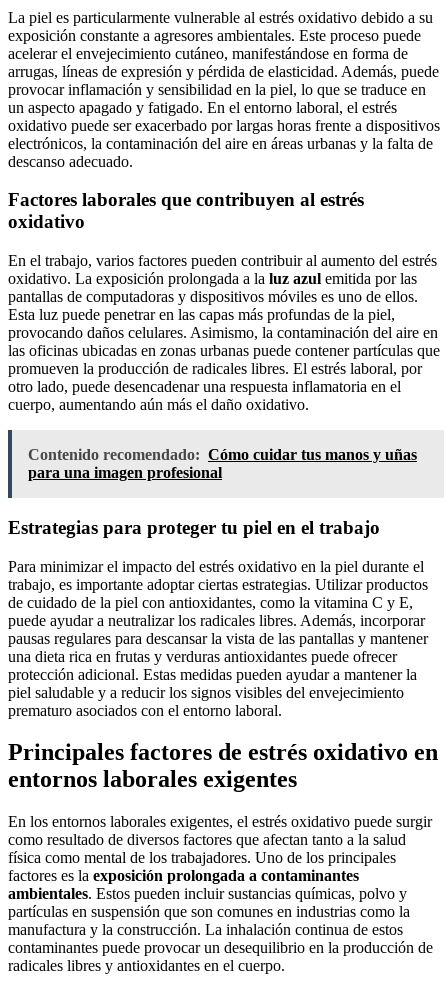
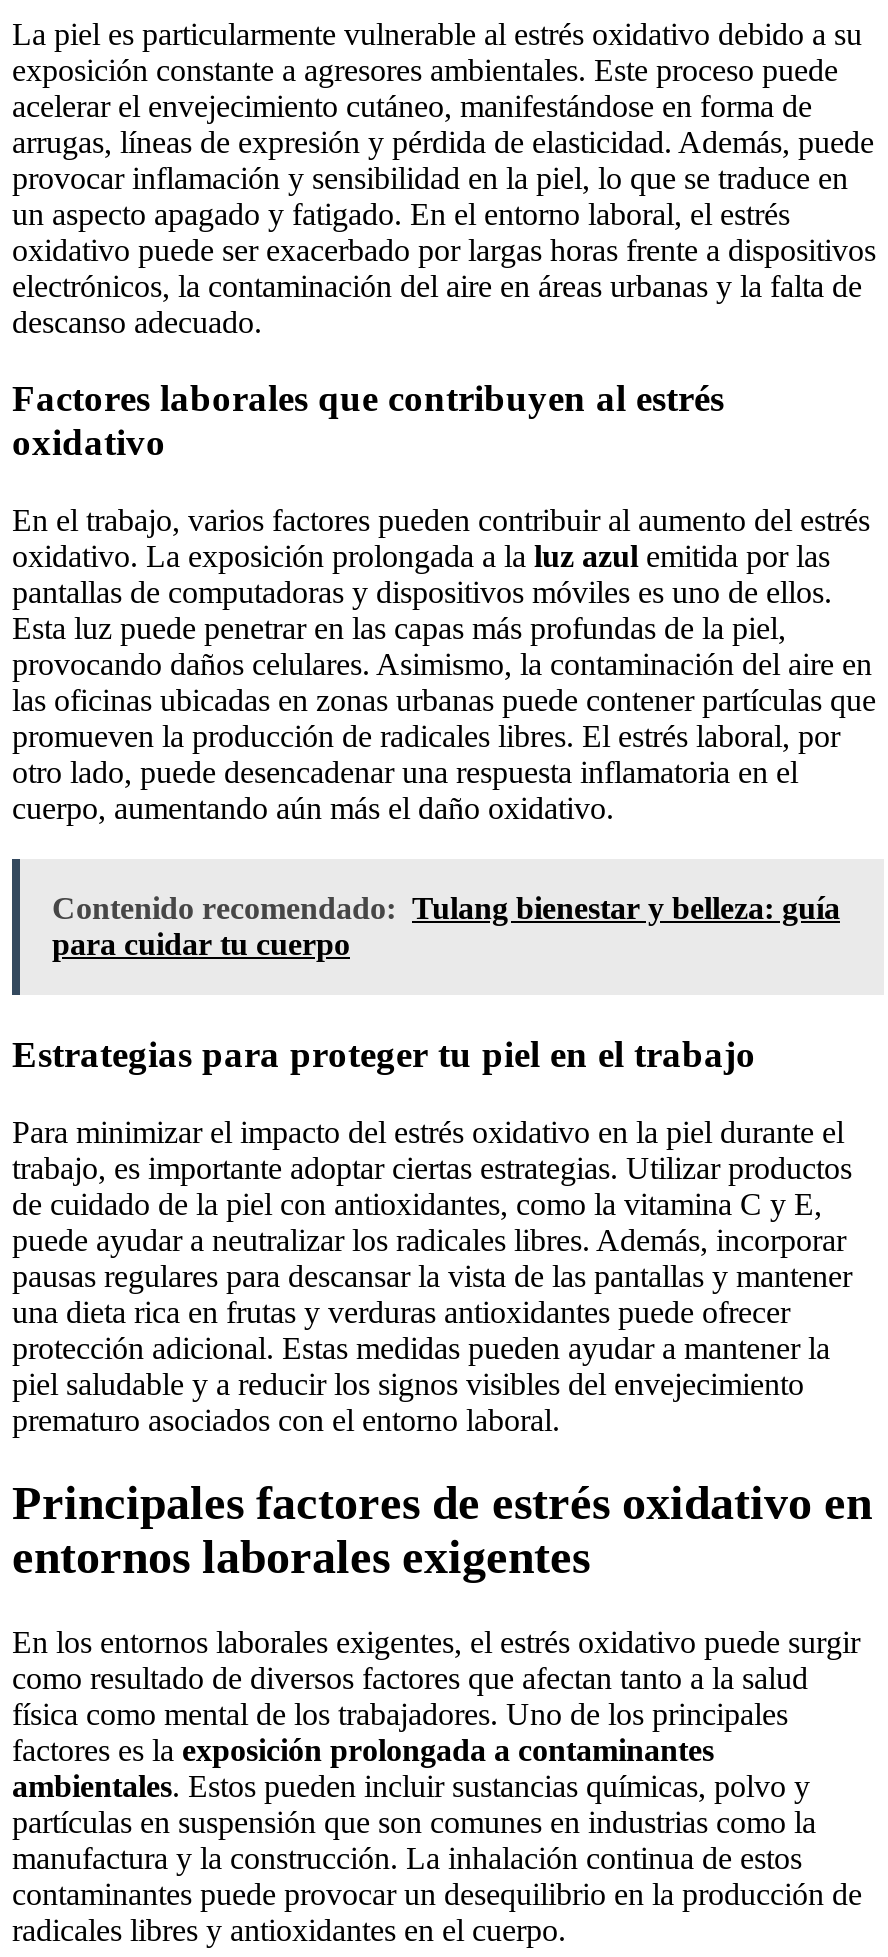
- Contenido recomendado: Cómo cuidar tus manos y uñas
- para una imagen profesional
+ Contenido recomendado: Tulang bienestar y belleza: guía
+ para cuidar tu cuerpo
